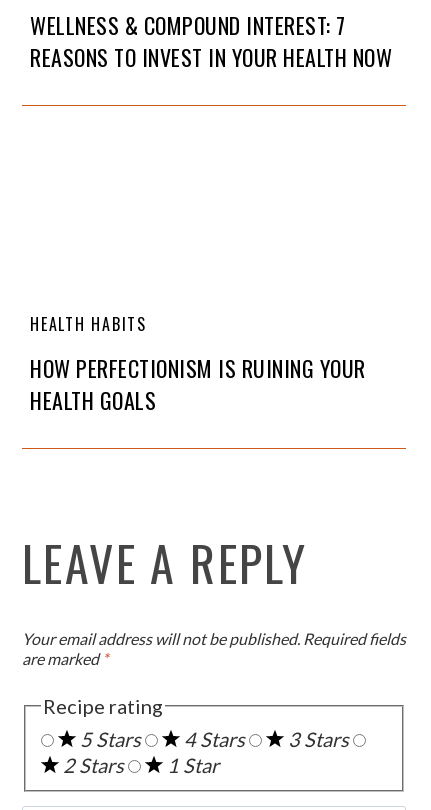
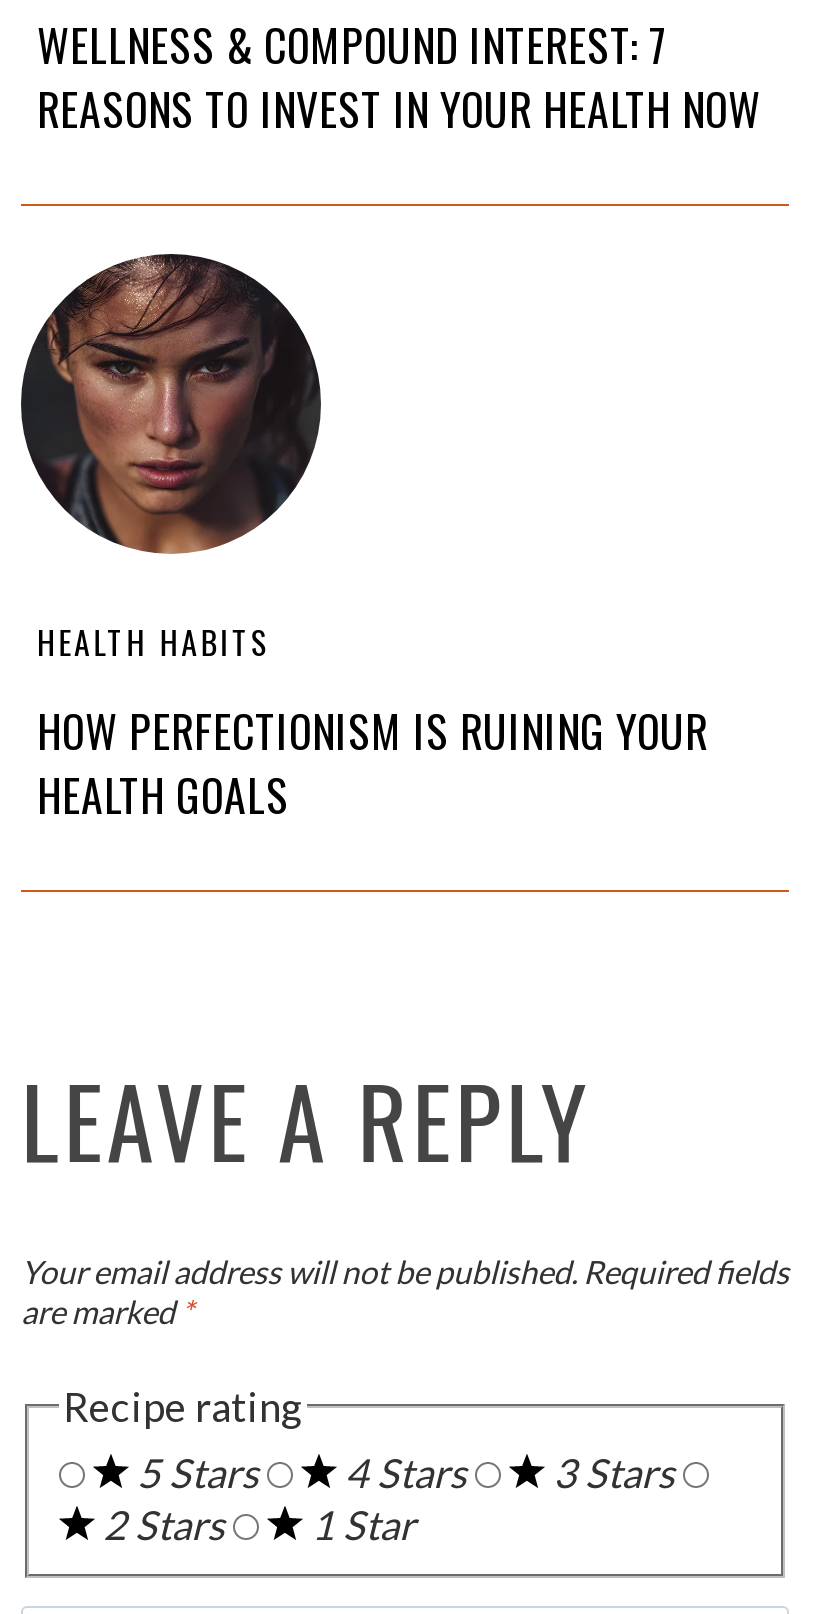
+ [image]
